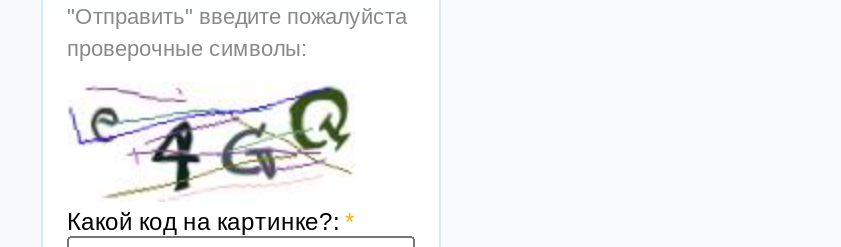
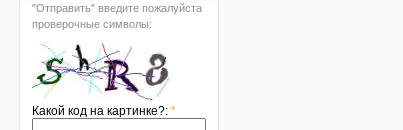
- [image]
+ [image]
